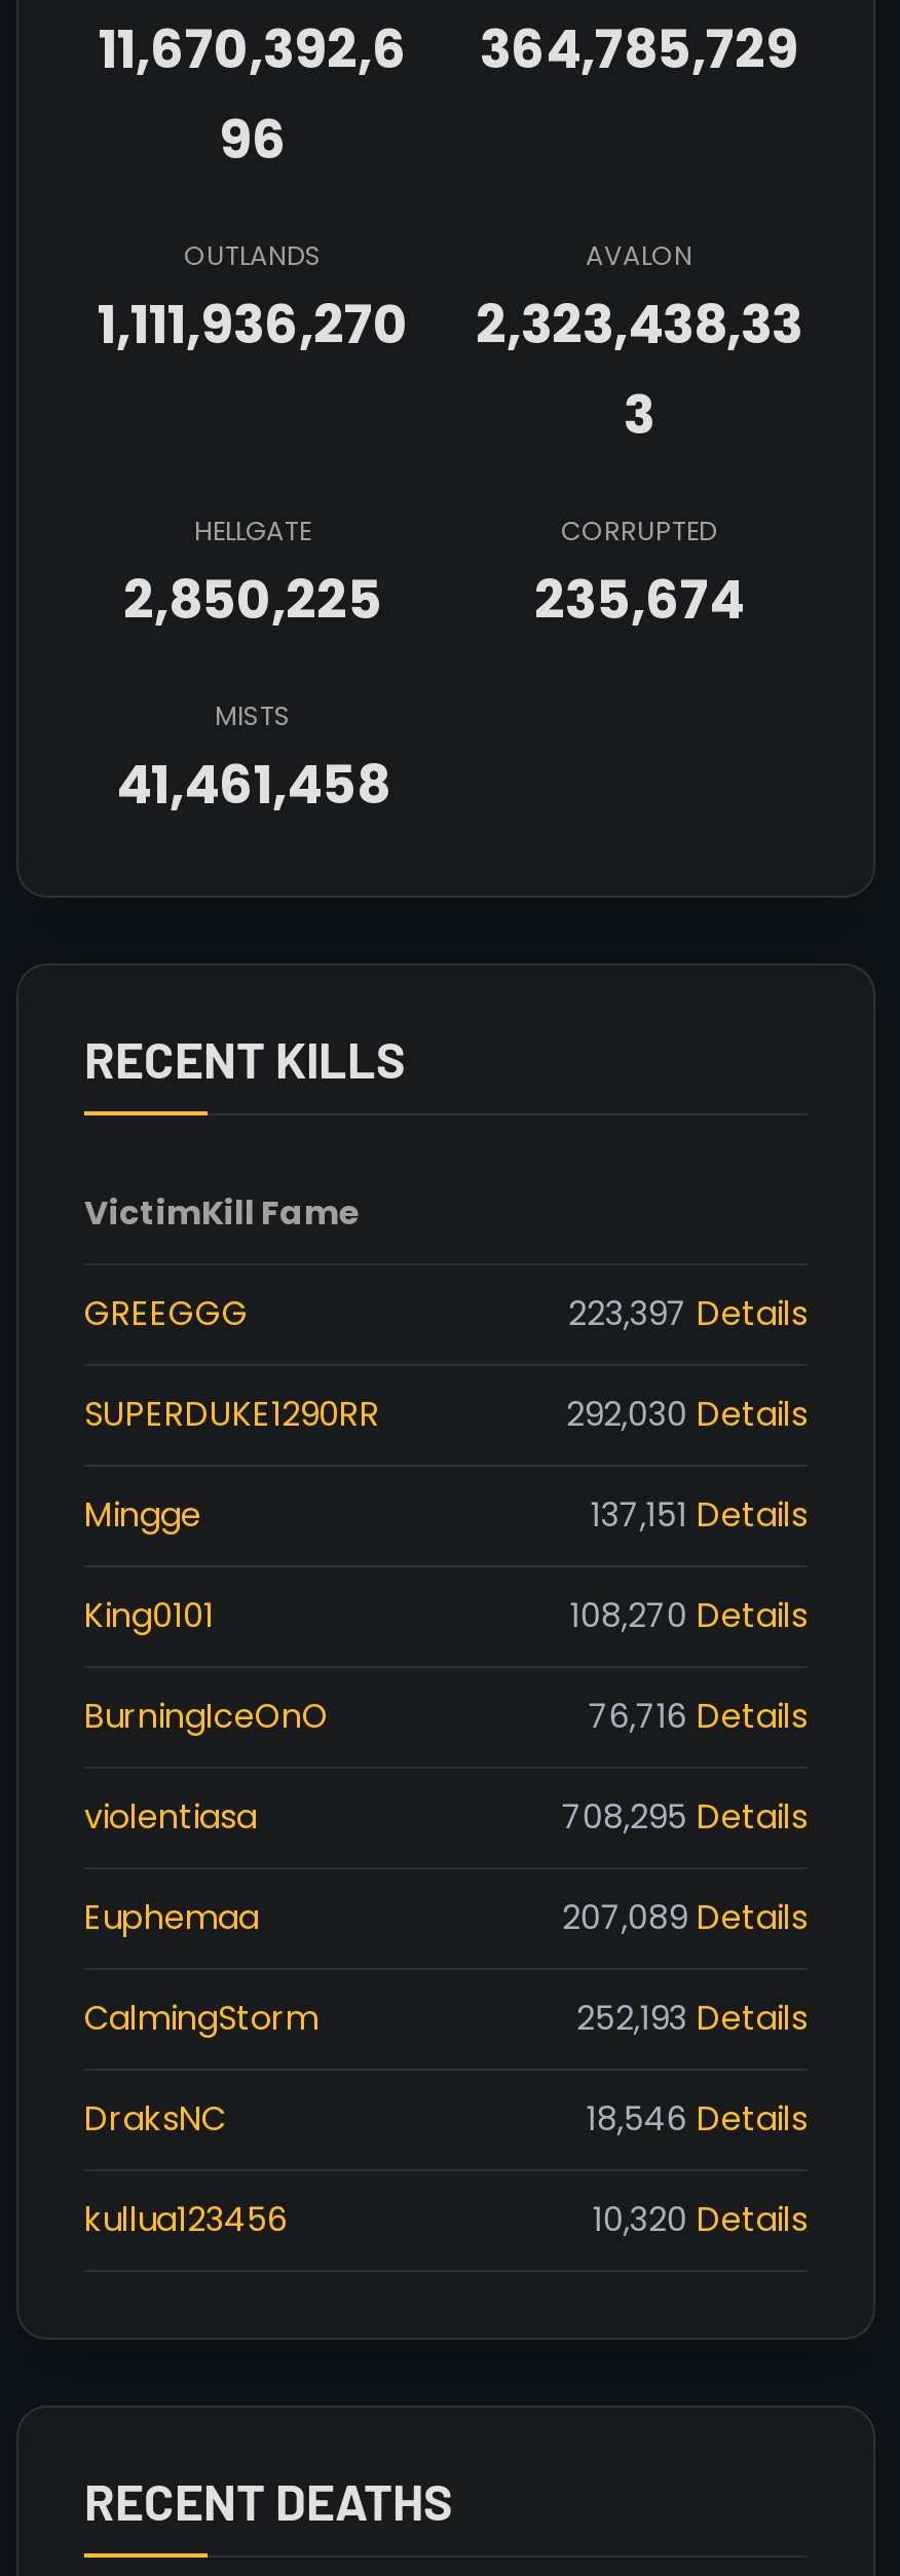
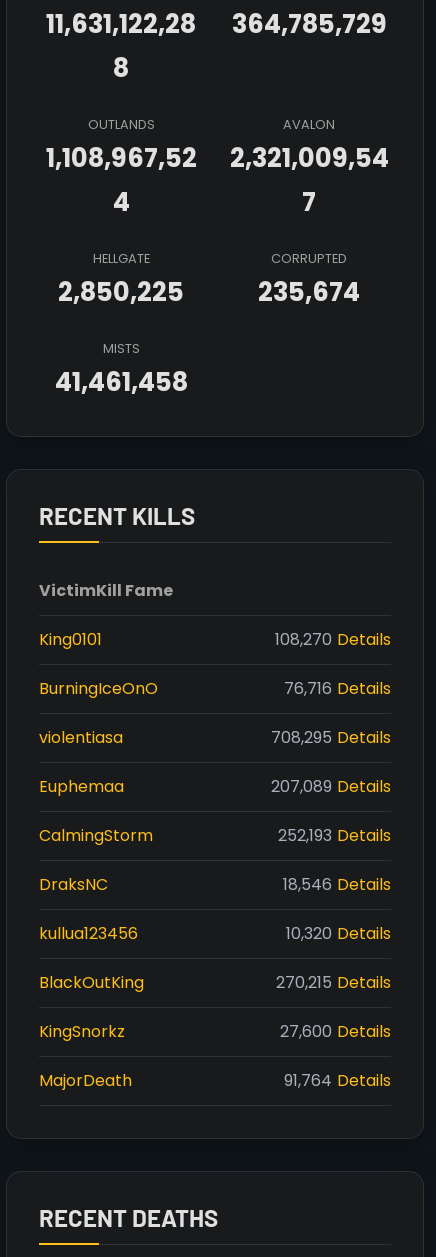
- 11,670,392,6 364,785,729
+ 11,631,122,28 364,785,729

- 96
+ 8

- 1,111,936,270
+ 1,108,967,52
+ 4

- 2,323,438,33
+ 2,321,009,54

- 3
+ 7

- GREEGGG
- 223,397 Details
- SUPERDUKE1290RR
- 292,030 Details
- Mingge
- 137,151 Details

moved up: King0101 | 108,270 Details | BurningIceOnO | ... | 18,546 Details | 10,320 Details

+ BlackOutKing
+ 270,215 Details
+ KingSnorkz
+ 27,600 Details
+ MajorDeath
+ 91,764 Details
